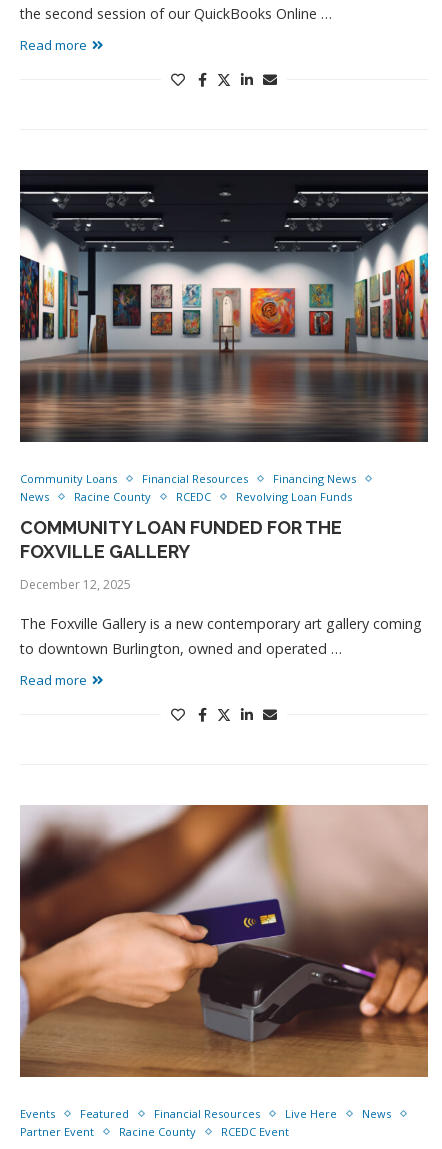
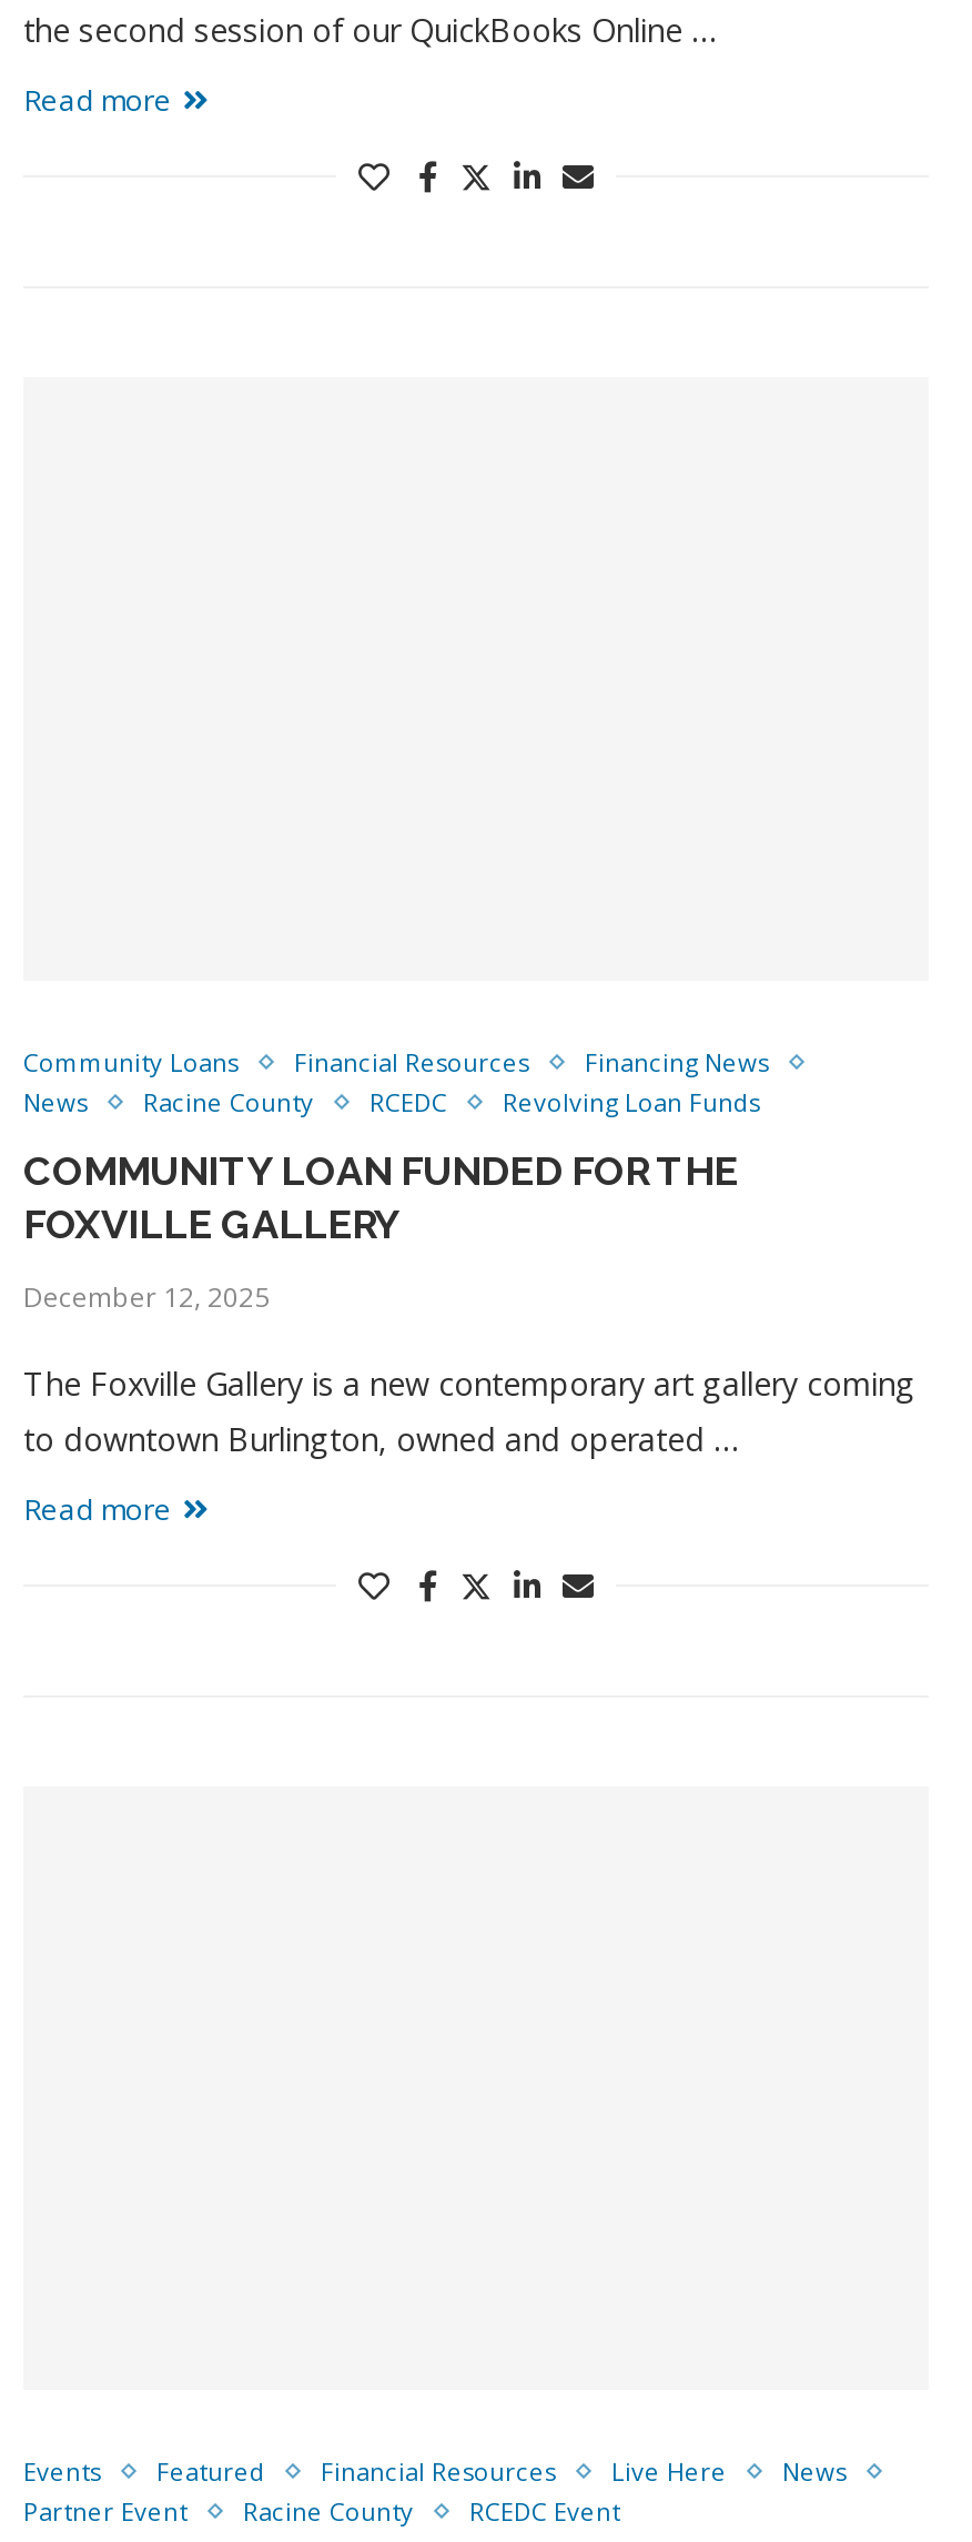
- [image]

- [image]
